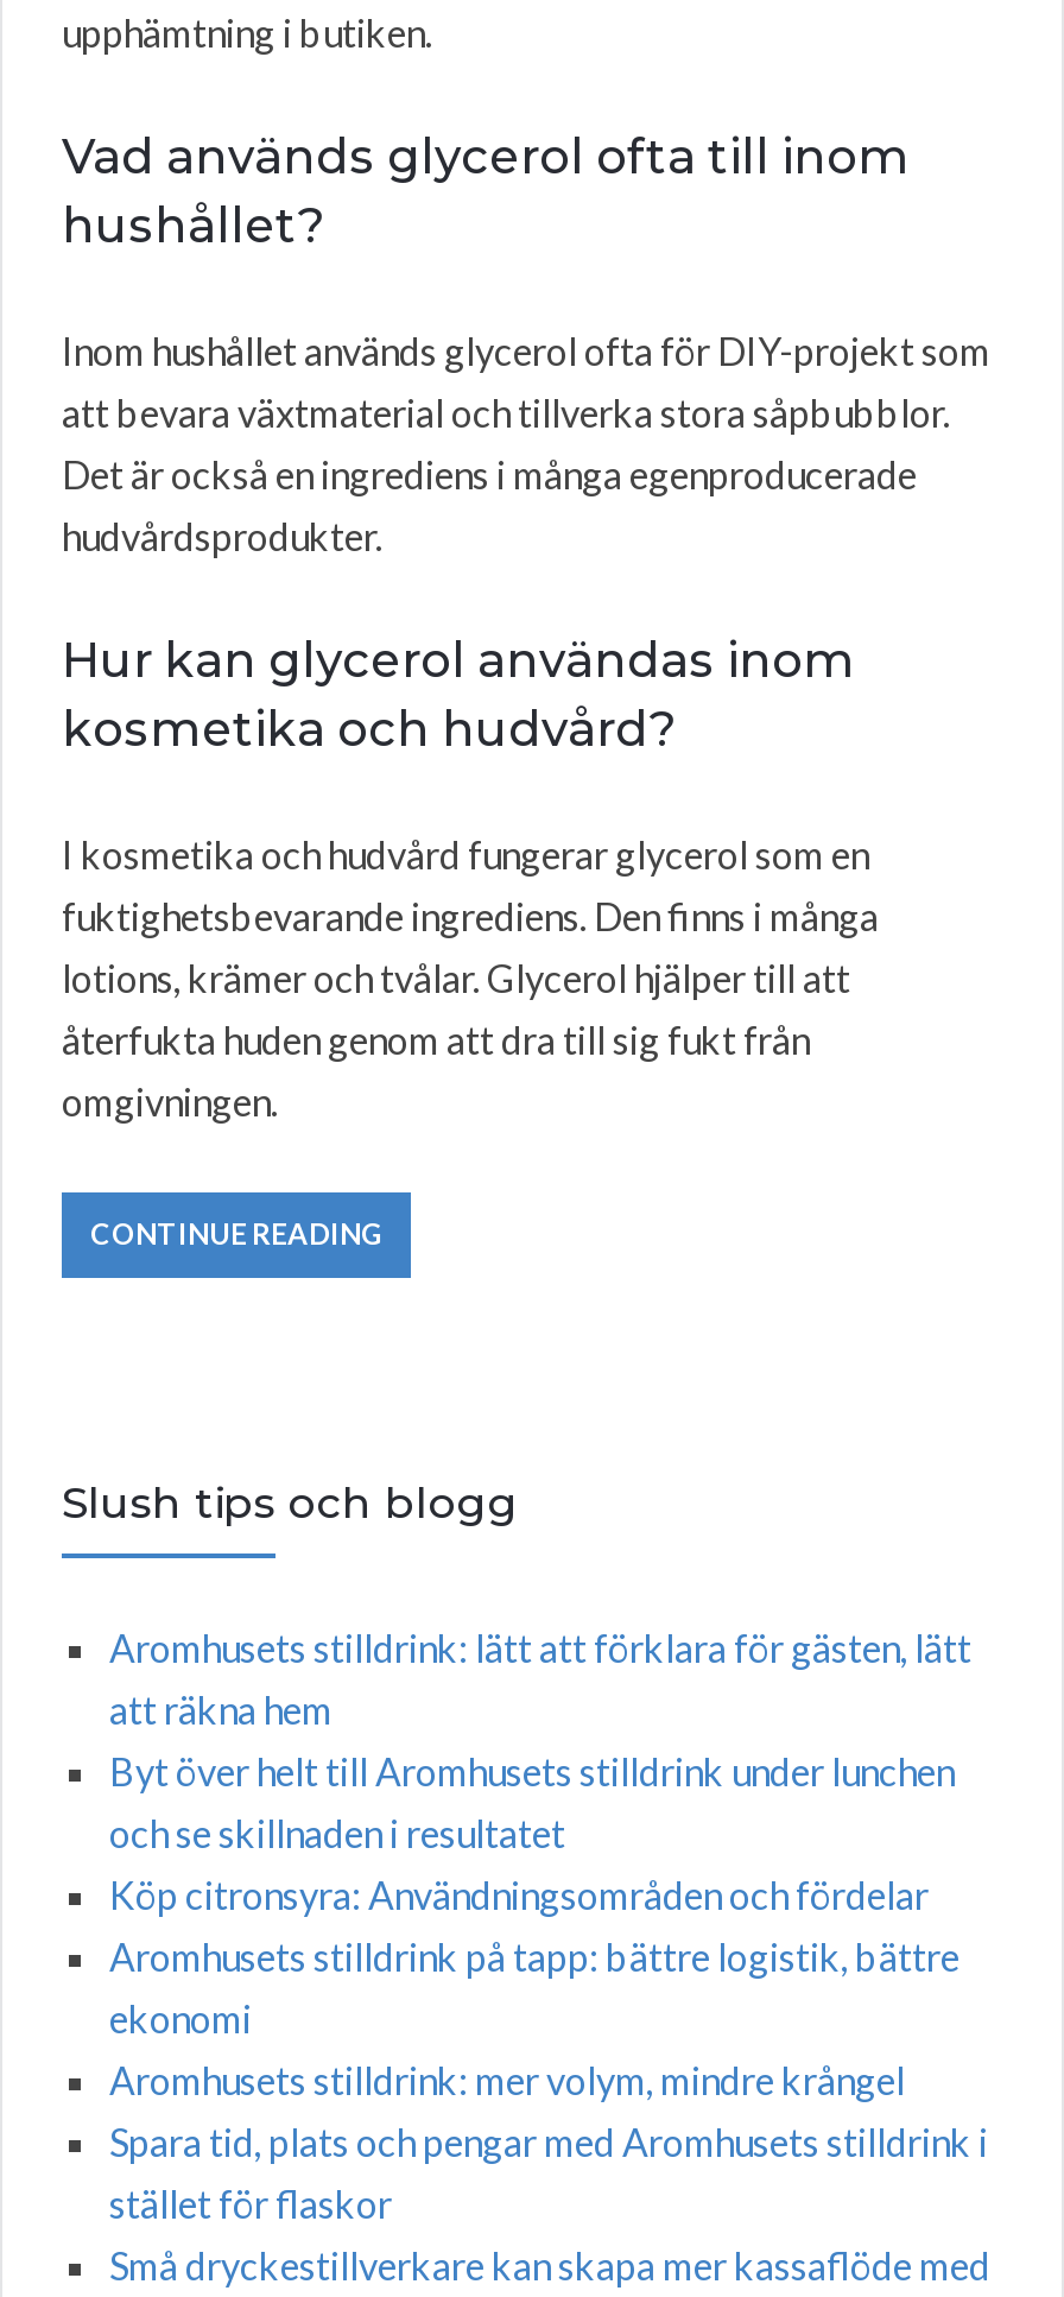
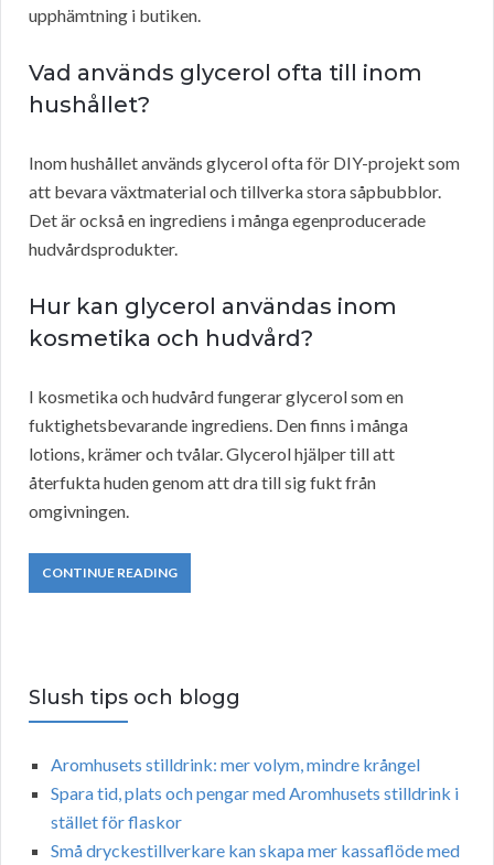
- Aromhusets stilldrink: lätt att förklara för gästen, lätt
- att räkna hem
- Byt över helt till Aromhusets stilldrink under lunchen
- och se skillnaden i resultatet
- Köp citronsyra: Användningsområden och fördelar
- Aromhusets stilldrink på tapp: bättre logistik, bättre
- ekonomi
